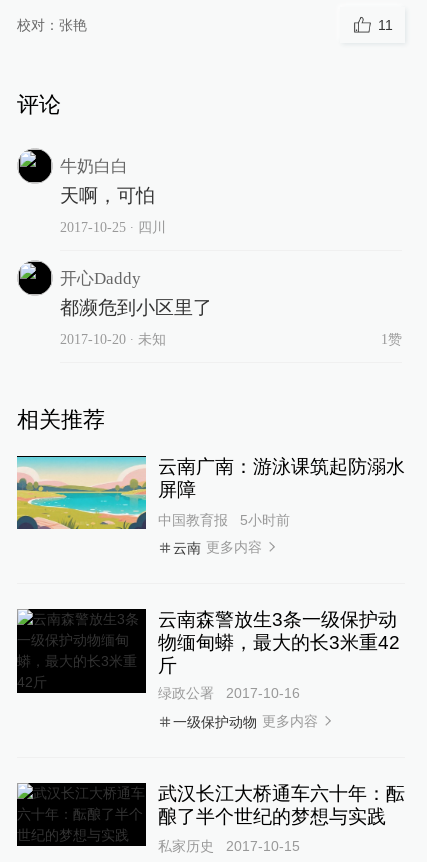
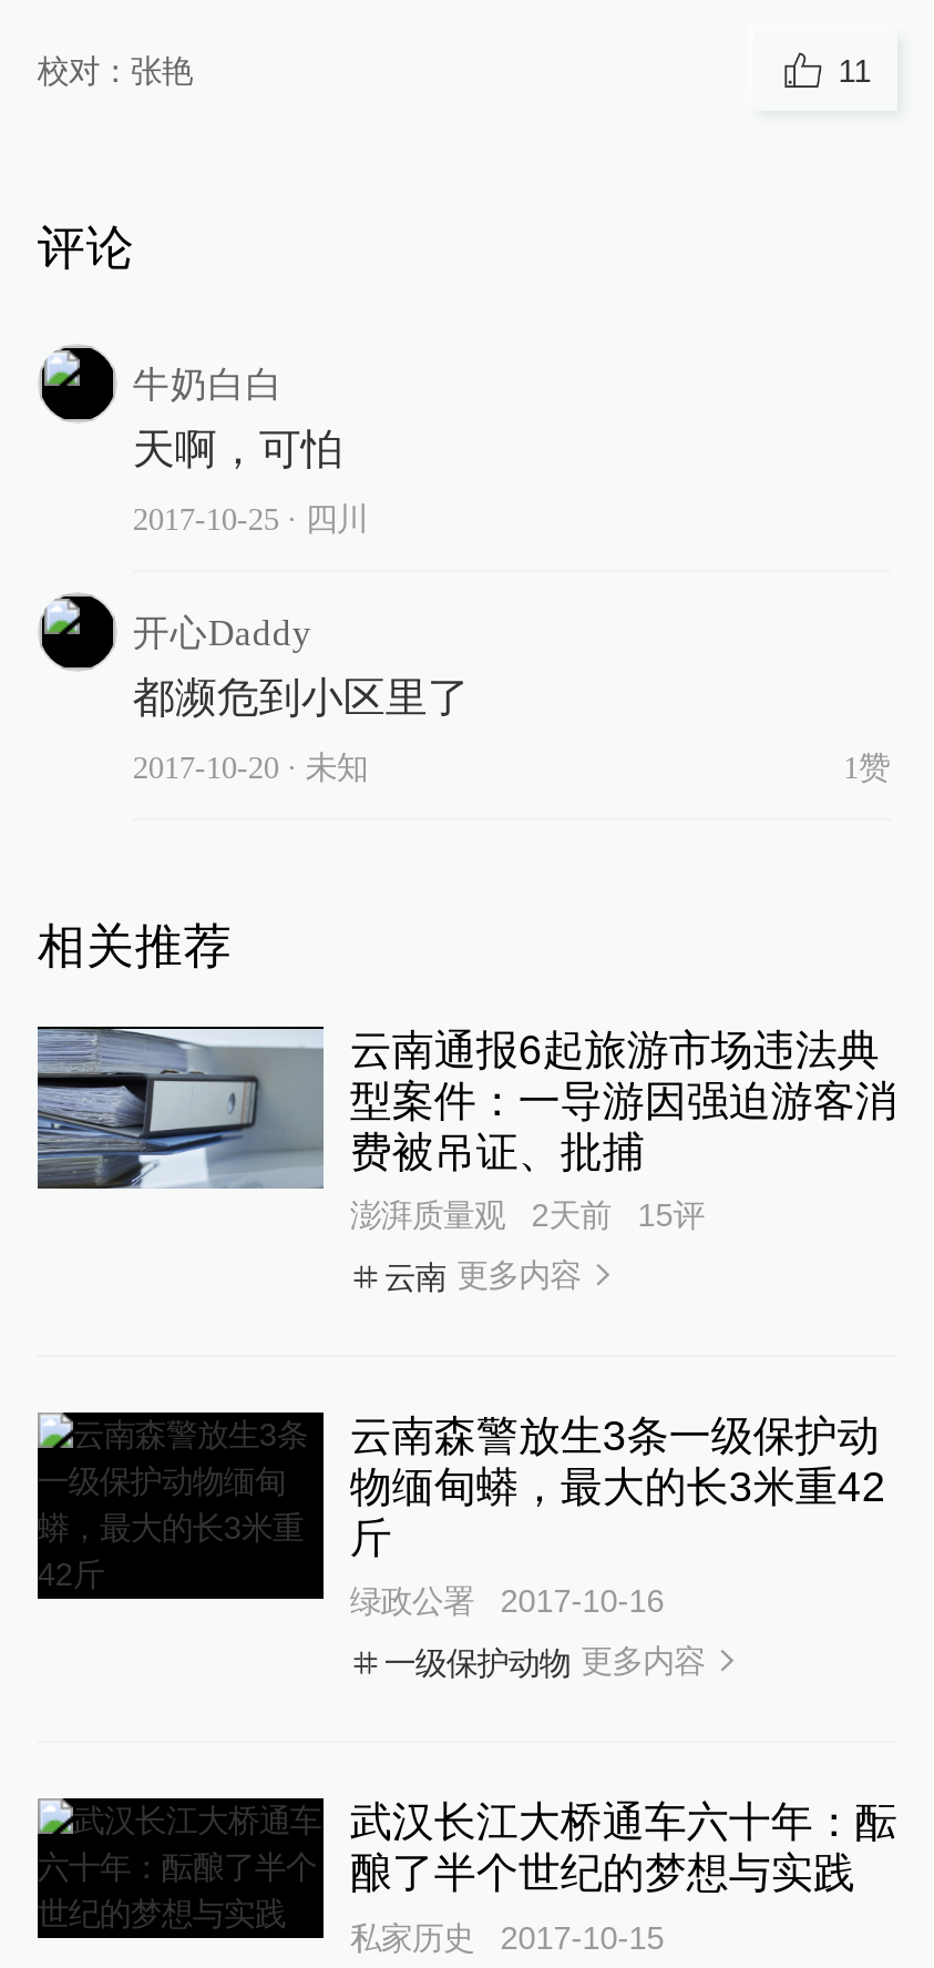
- [image]
- 云南广南：游泳课筑起防溺水
- 屏障
+ [image]
+ 云南通报6起旅游市场违法典
+ 型案件：一导游因强迫游客消
+ 费被吊证、批捕

- 中国教育报
- 5小时前
+ 澎湃质量观
+ 2天前
+ 15评
